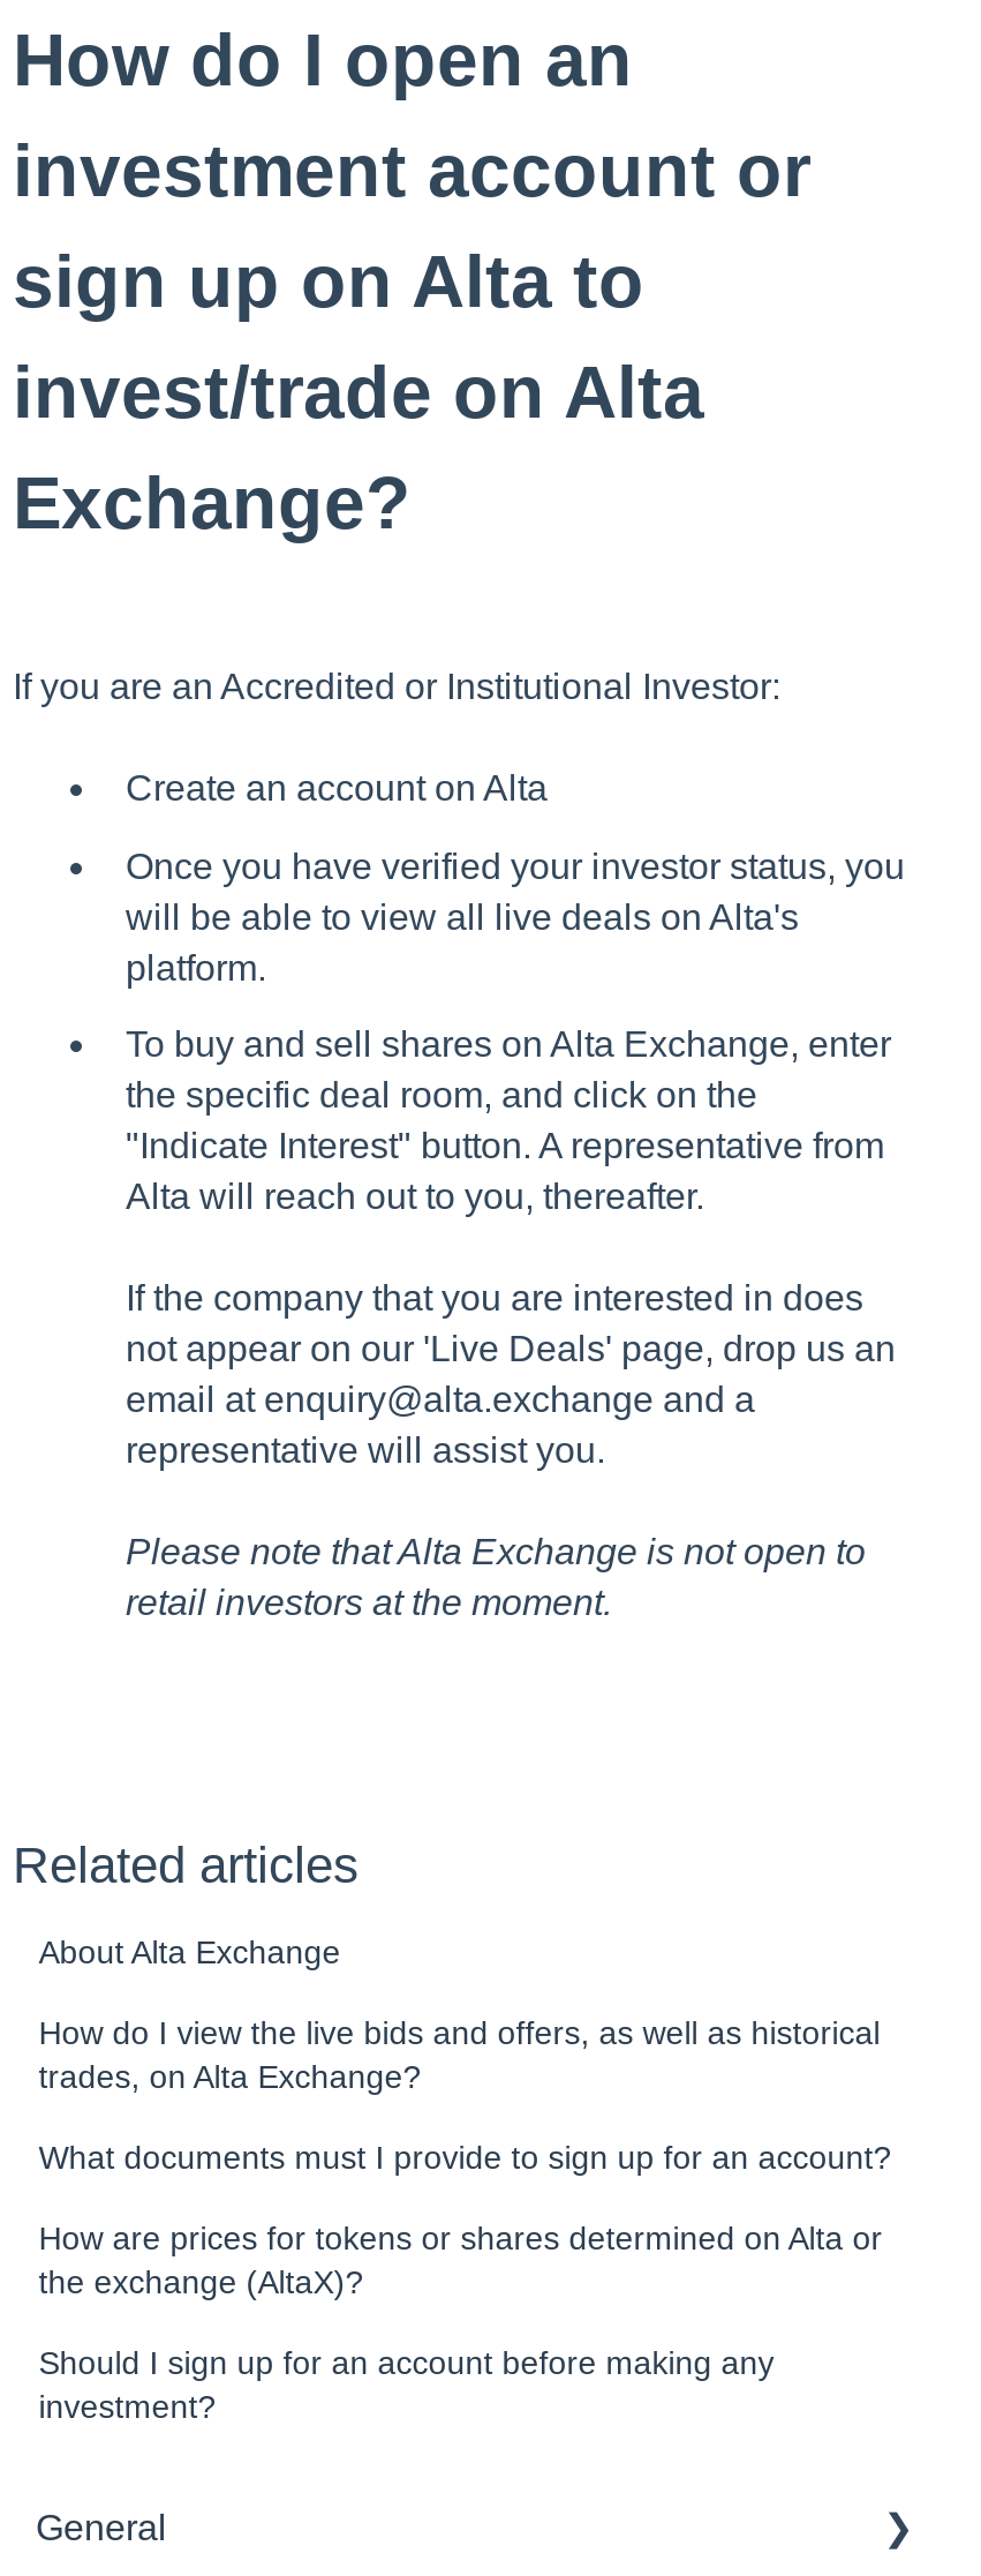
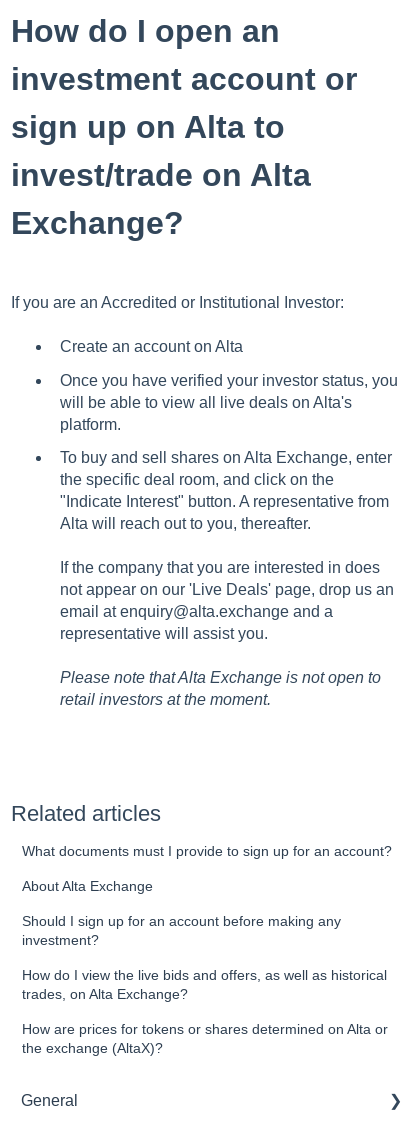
moved down: About Alta Exchange

moved down: How do I view the live bids and offers, as well as historical | trades, on Alta Exchange?

moved up: What documents must I provide to sign up for an account?

moved down: How are prices for tokens or shares determined on Alta or | the exchange (AltaX)?

moved up: Should I sign up for an account before making any | investment?
